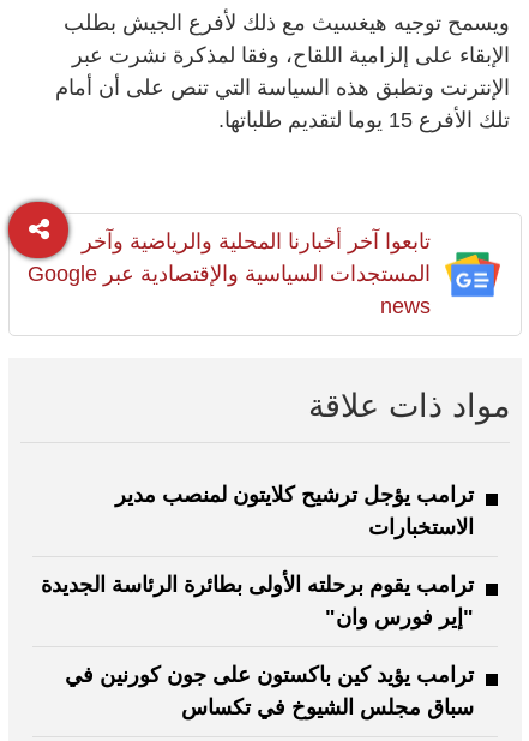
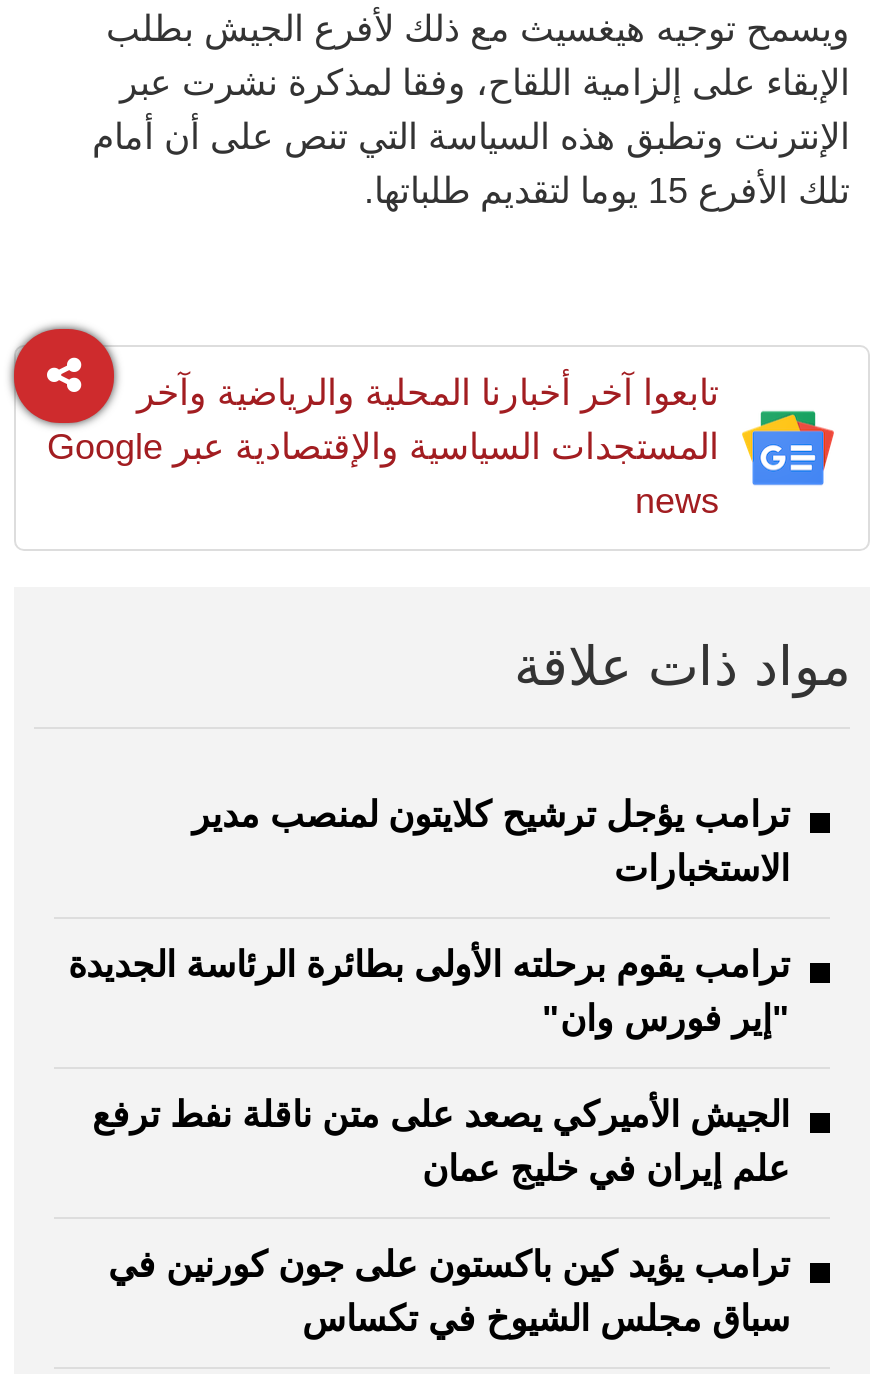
+ الجيش الأميركي يصعد على متن ناقلة نفط ترفع
+ علم إيران في خليج عمان
